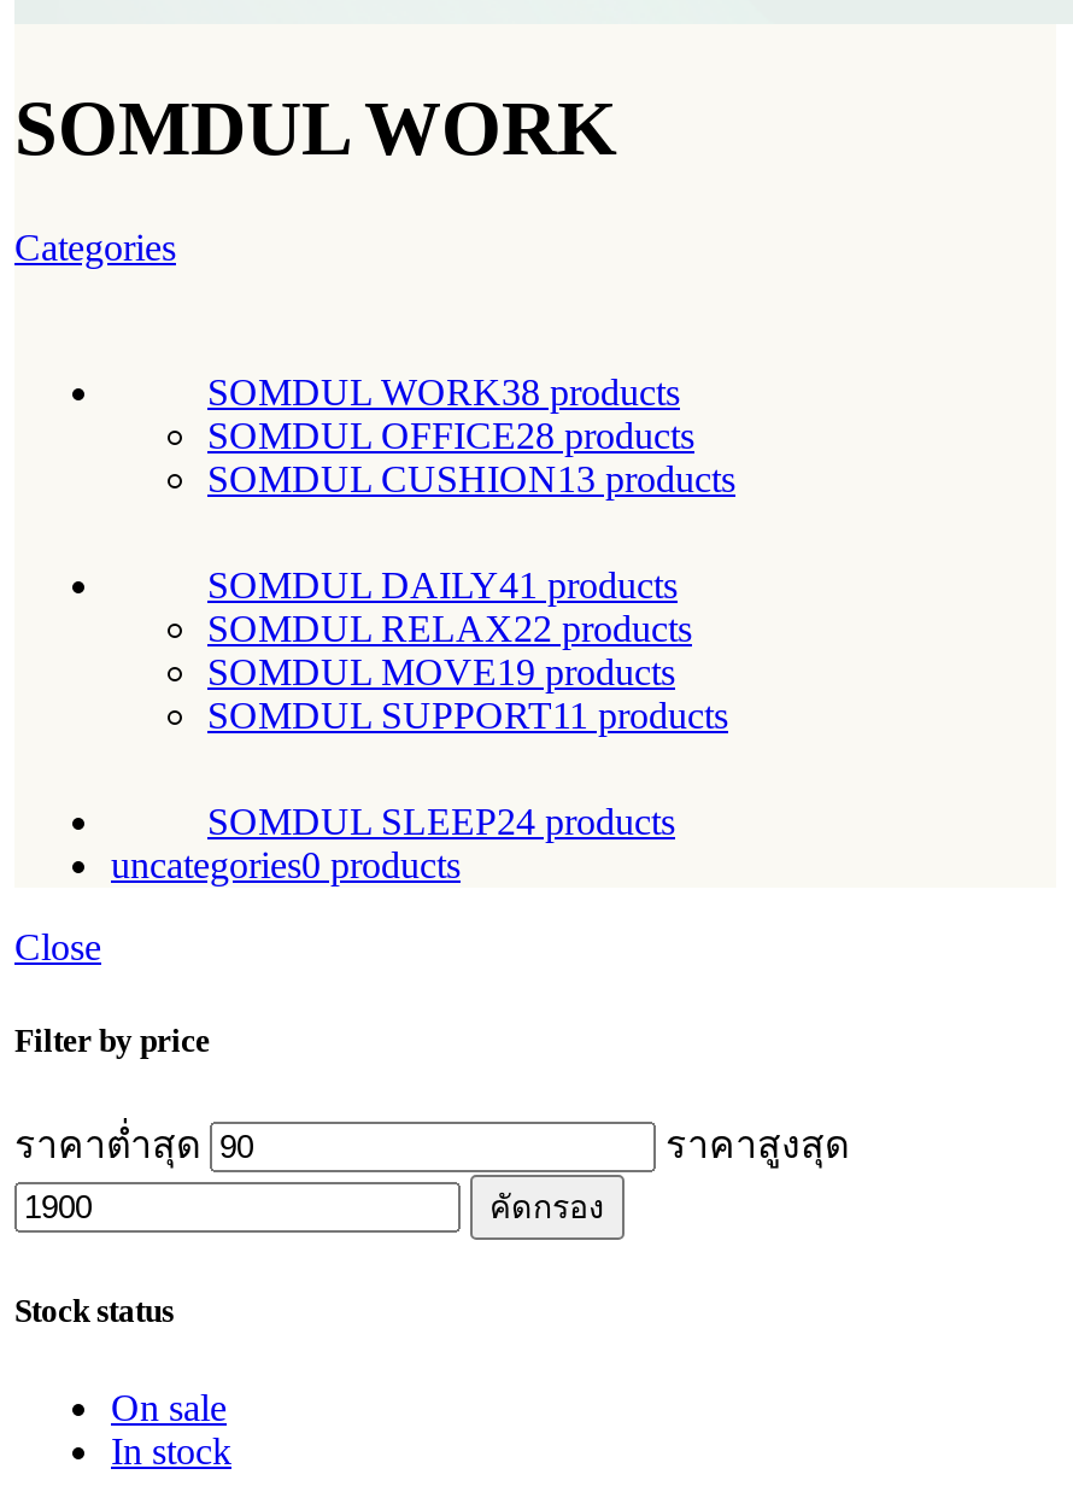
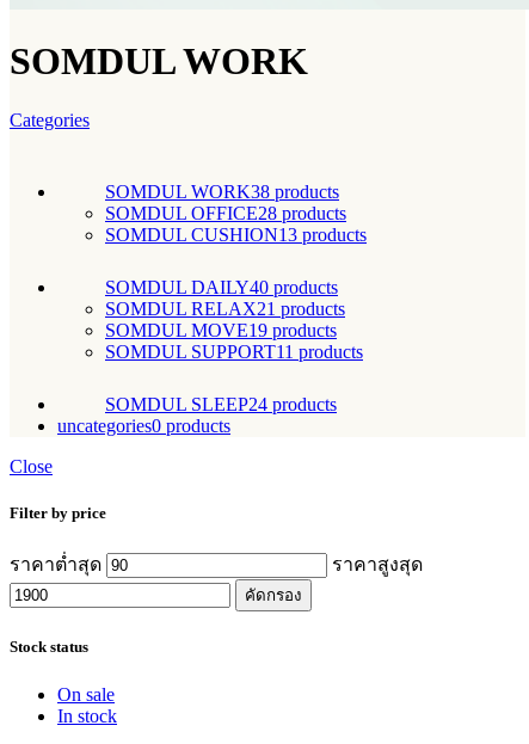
- SOMDUL DAILY41 products
+ SOMDUL DAILY40 products

- SOMDUL RELAX22 products
+ SOMDUL RELAX21 products
